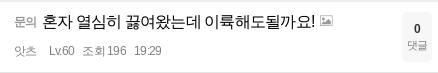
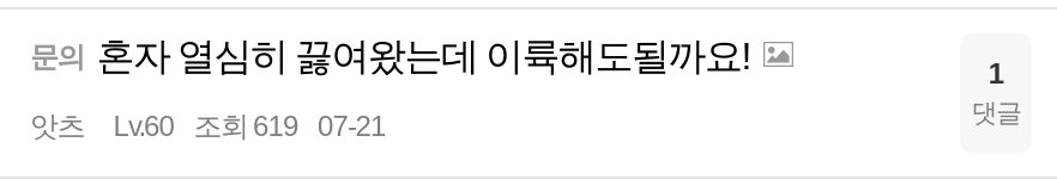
- 0
+ 1

- 앗츠 Lv.60 조회 196 19:29
+ 앗츠 Lv.60 조회 619 07-21
